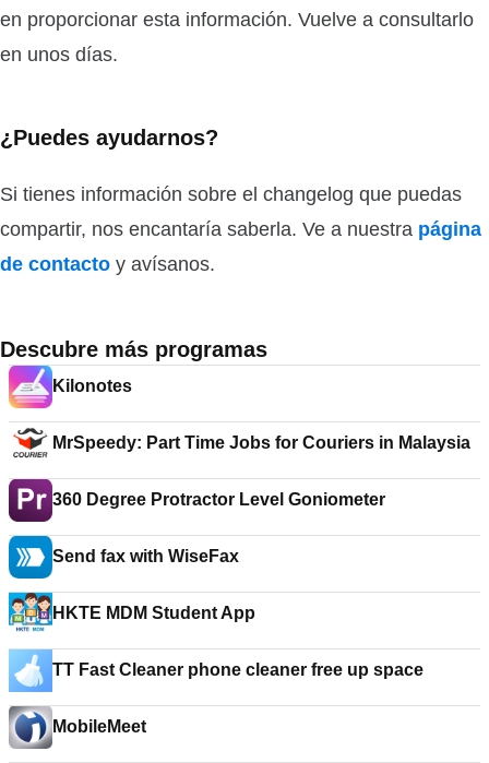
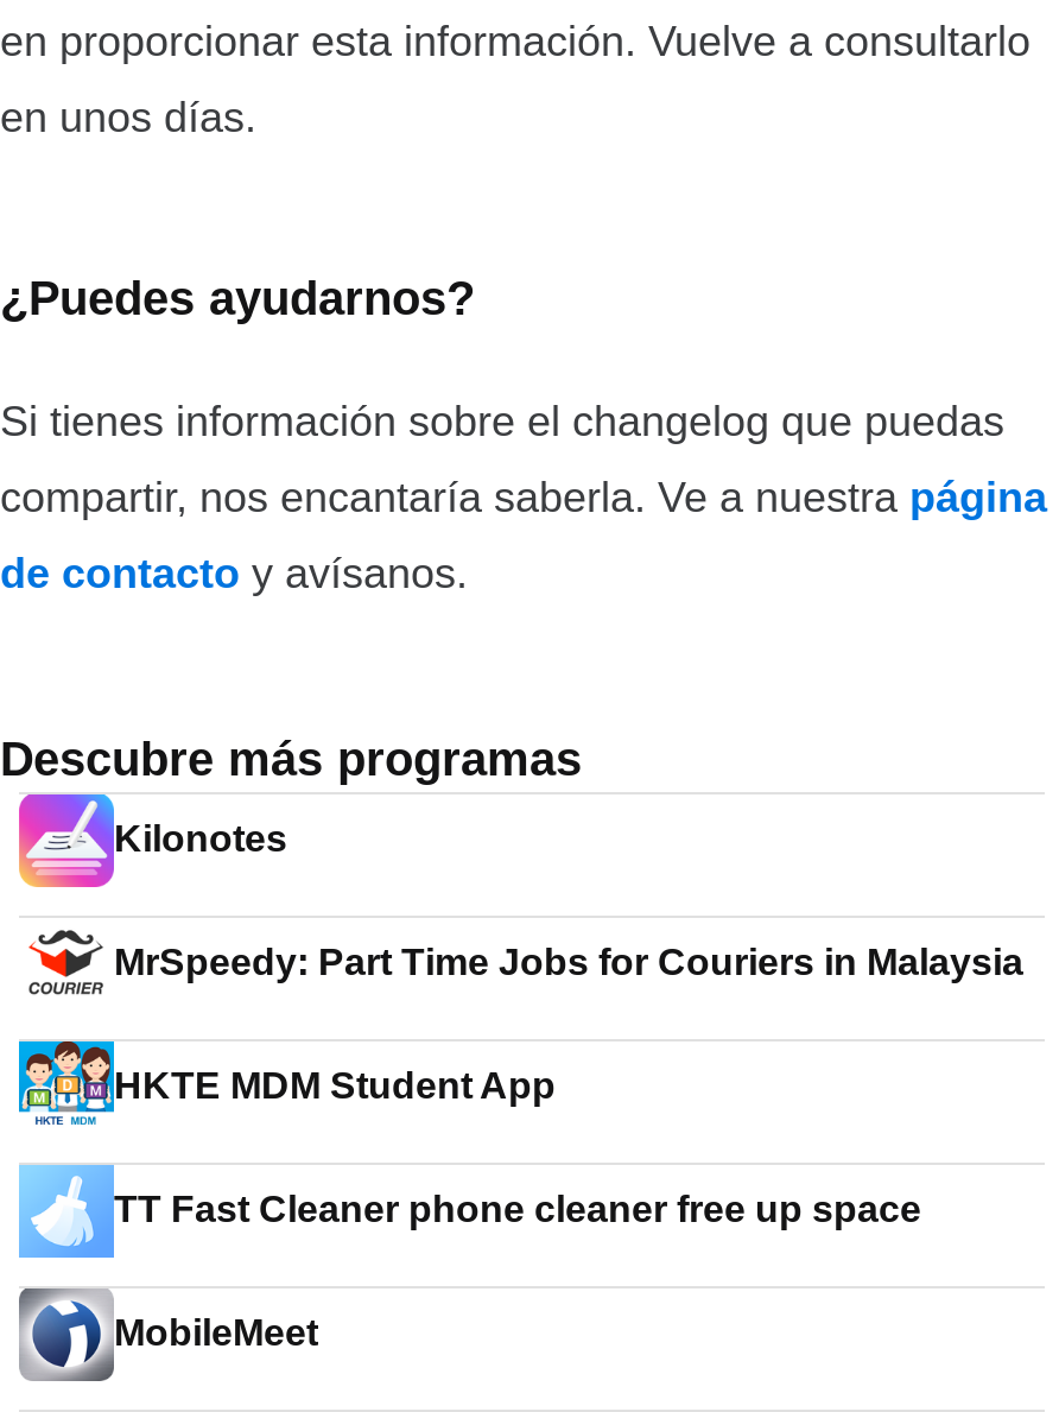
- [image]
- 360 Degree Protractor Level Goniometer
- Send fax with WiseFax

- [image]
